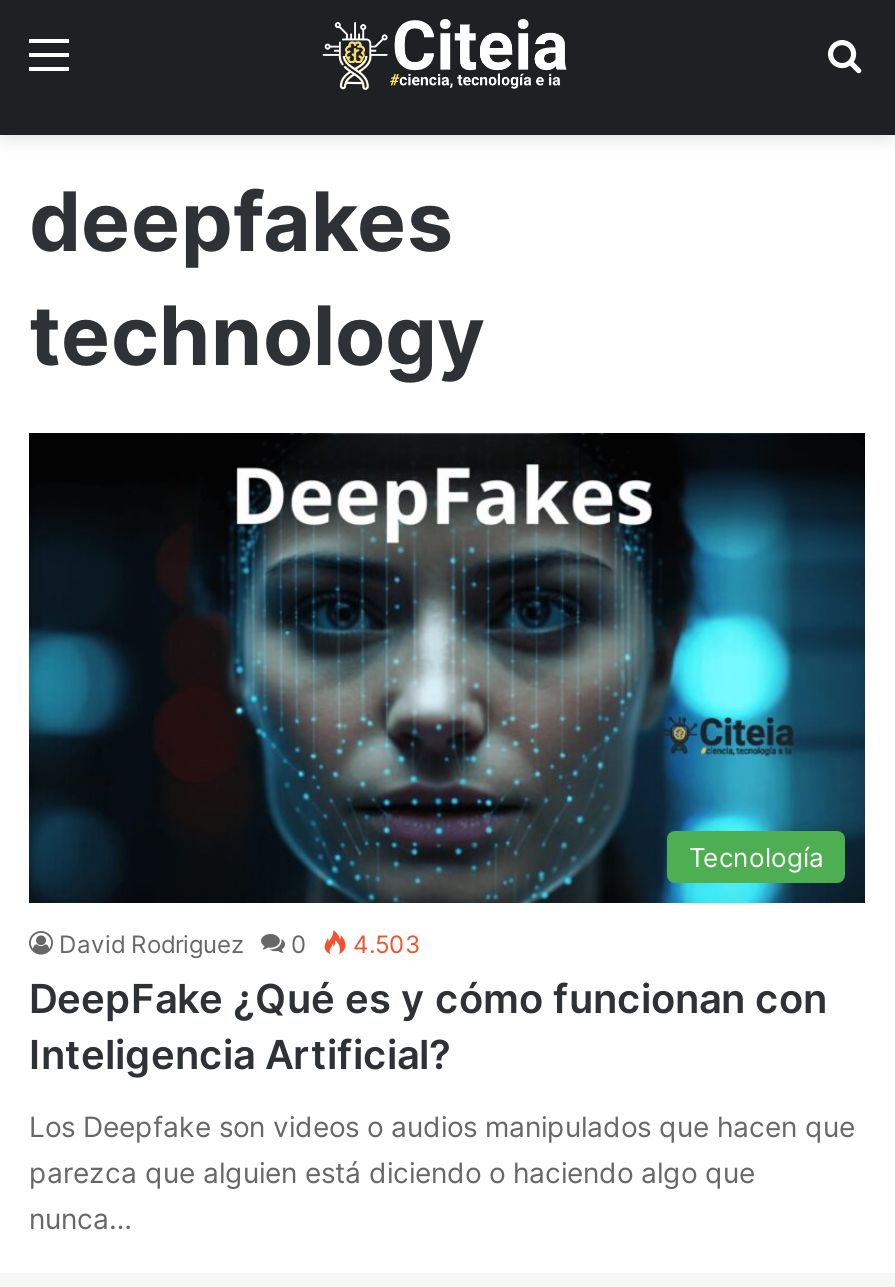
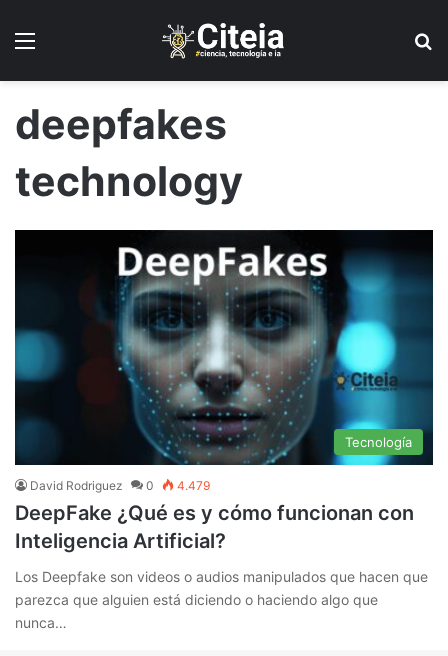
- David Rodriguez 0 4.503
+ David Rodriguez 0 4.479
